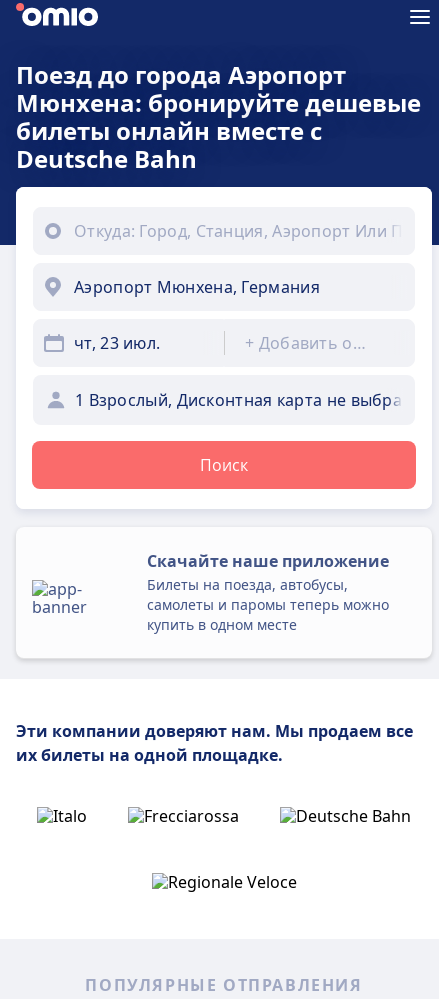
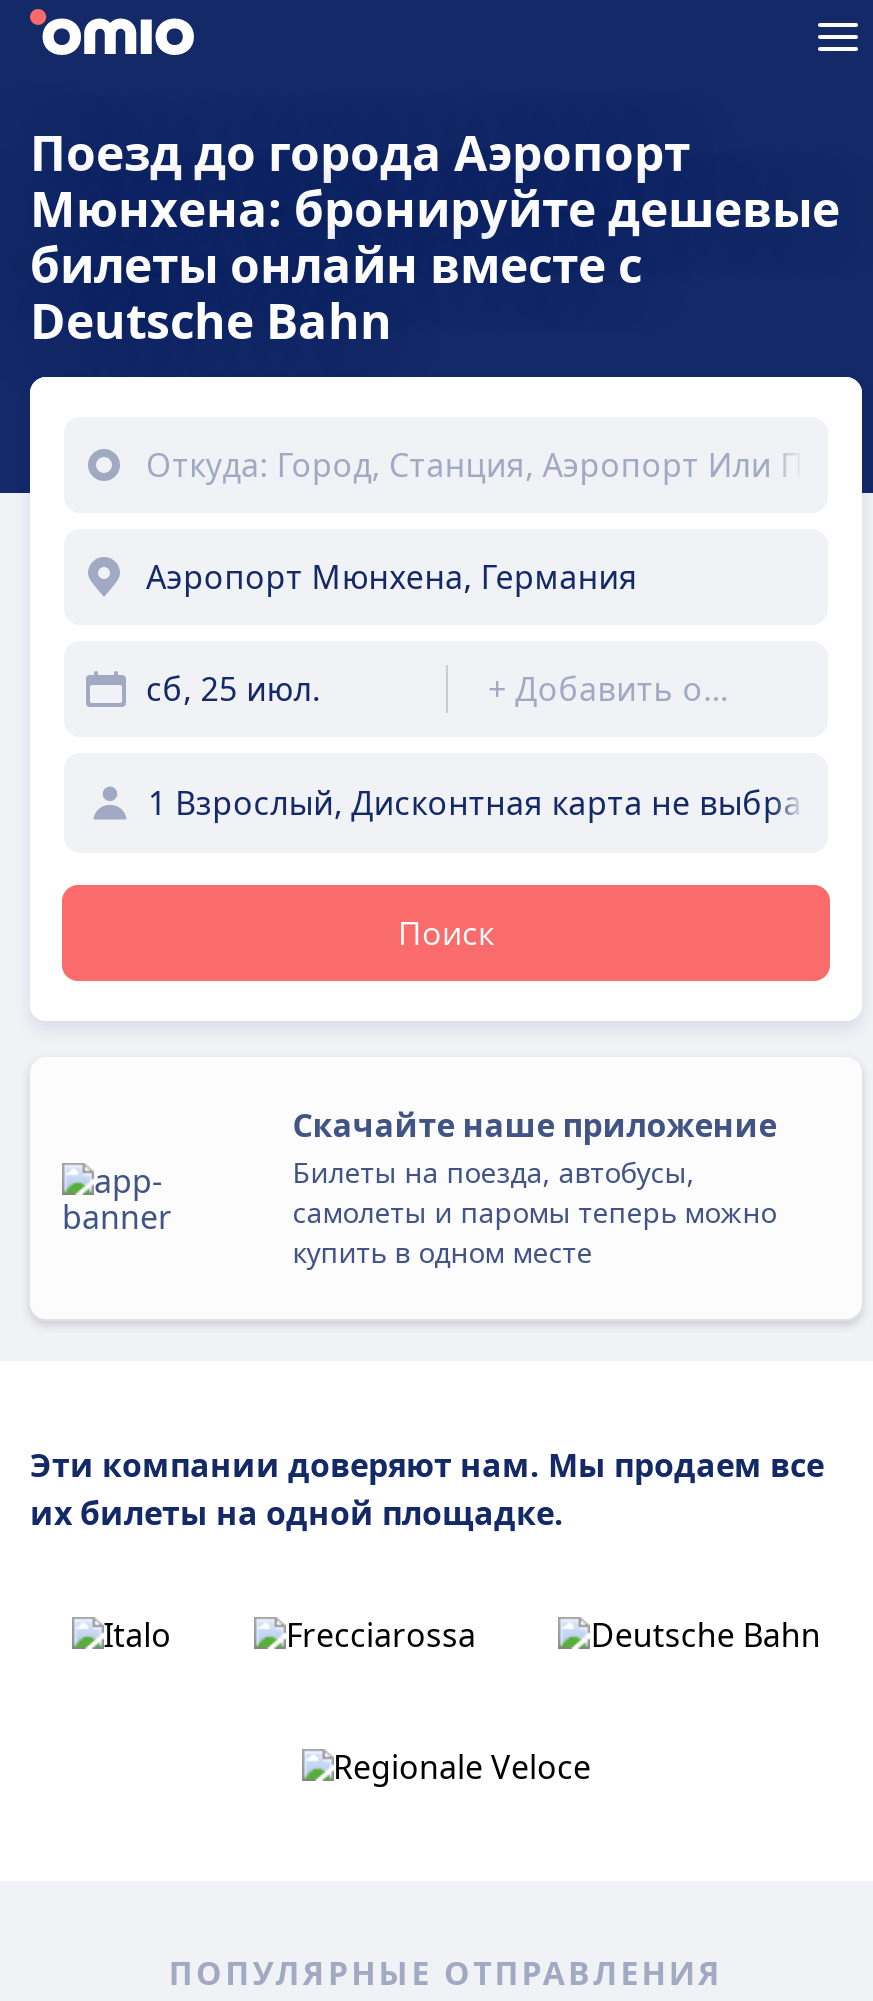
- чт, 23 июл.
+ сб, 25 июл.
